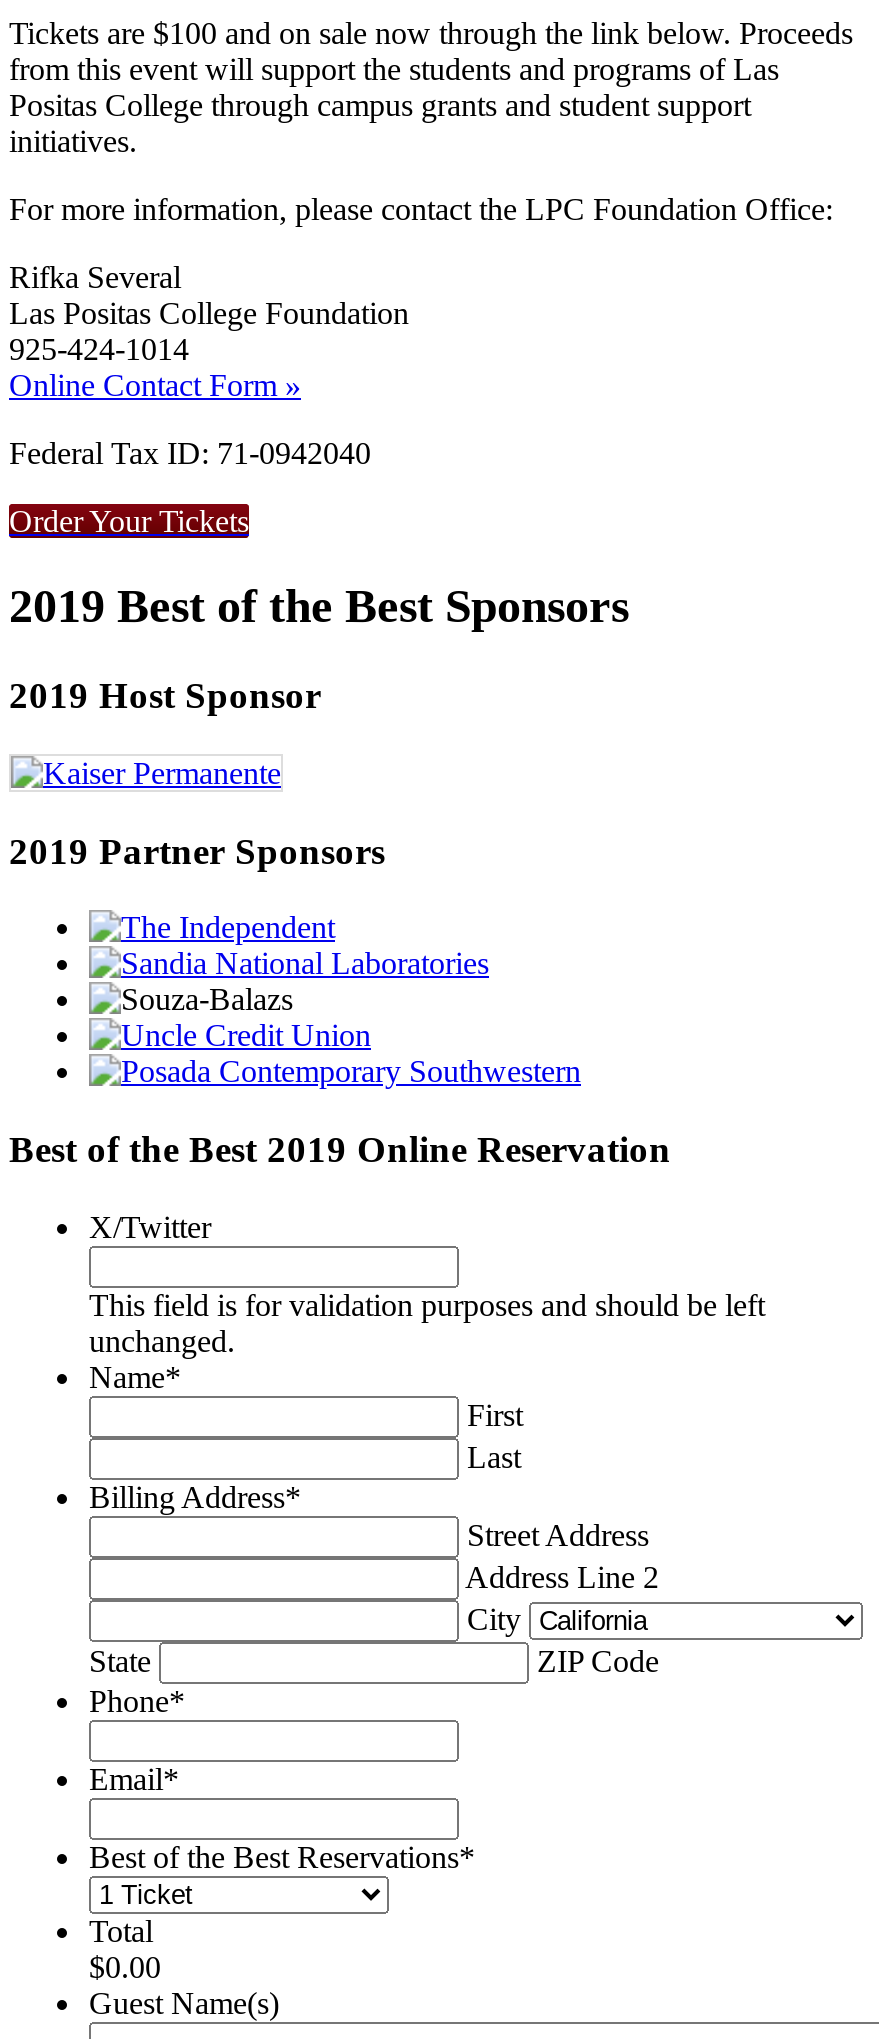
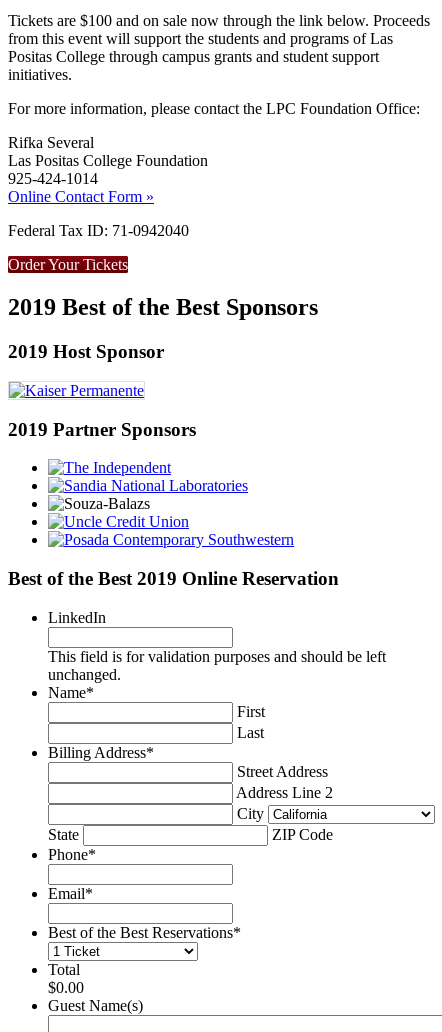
- X/Twitter
+ LinkedIn
